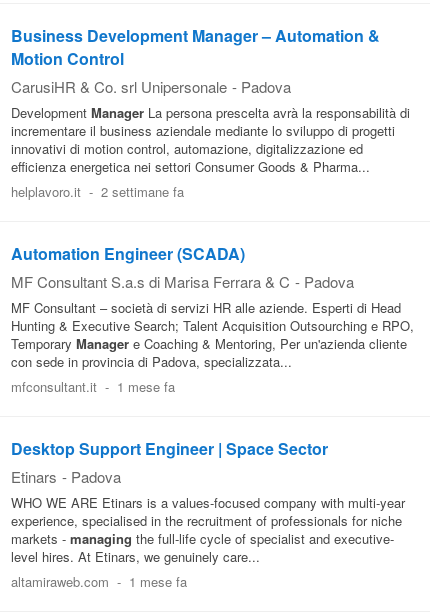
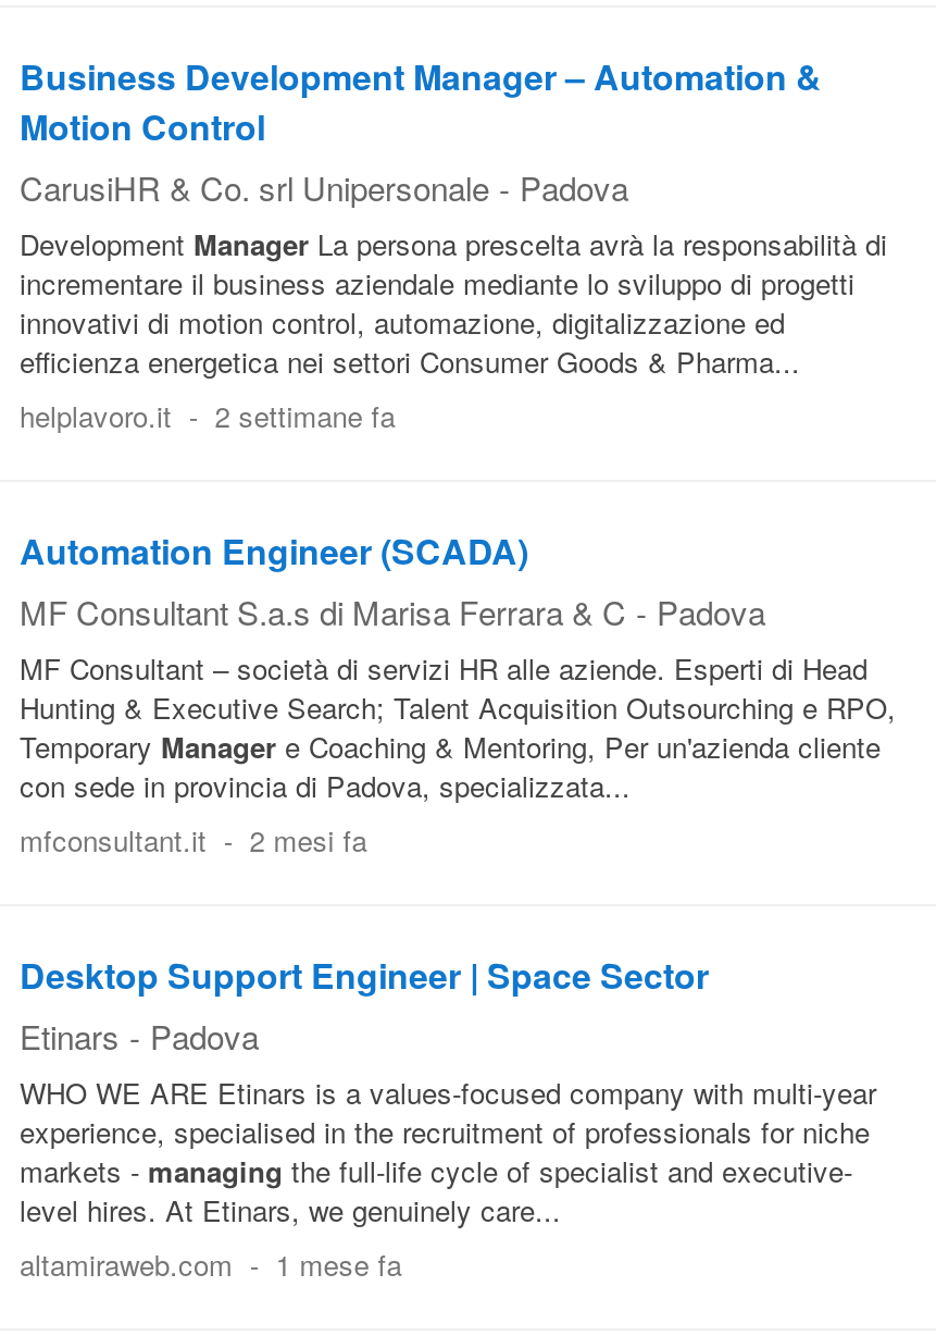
- mfconsultant.it - 1 mese fa
+ mfconsultant.it - 2 mesi fa
